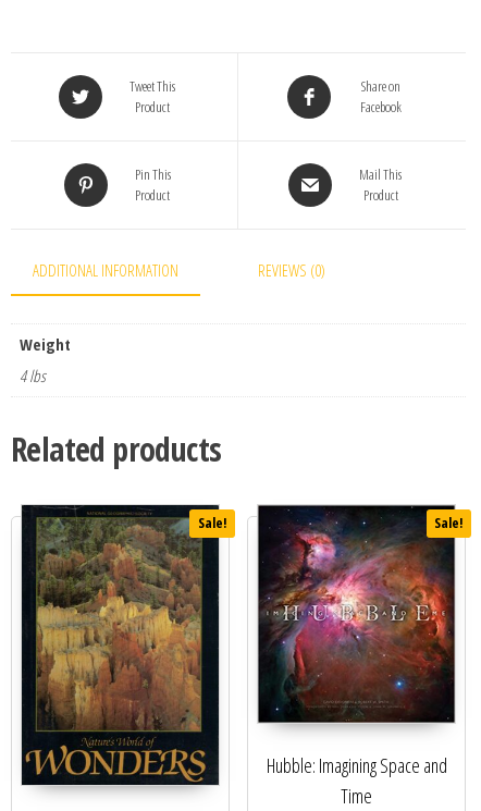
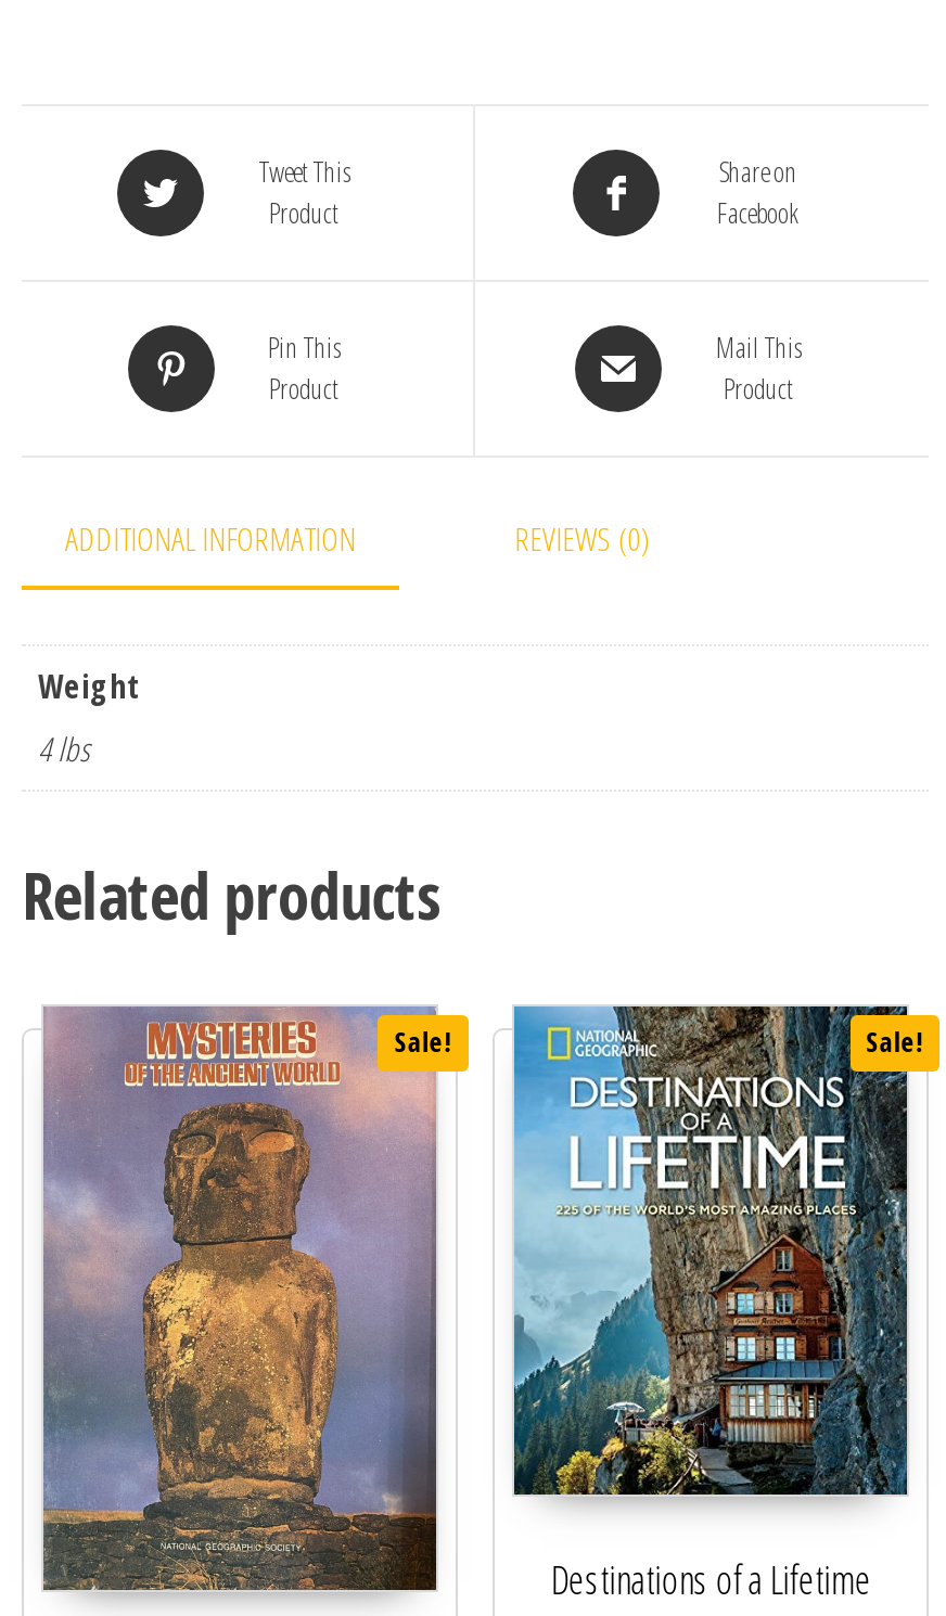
- [image]
+ [image]

- [image]
- Hubble: Imagining Space and
- Time
+ [image]
+ Destinations of a Lifetime
